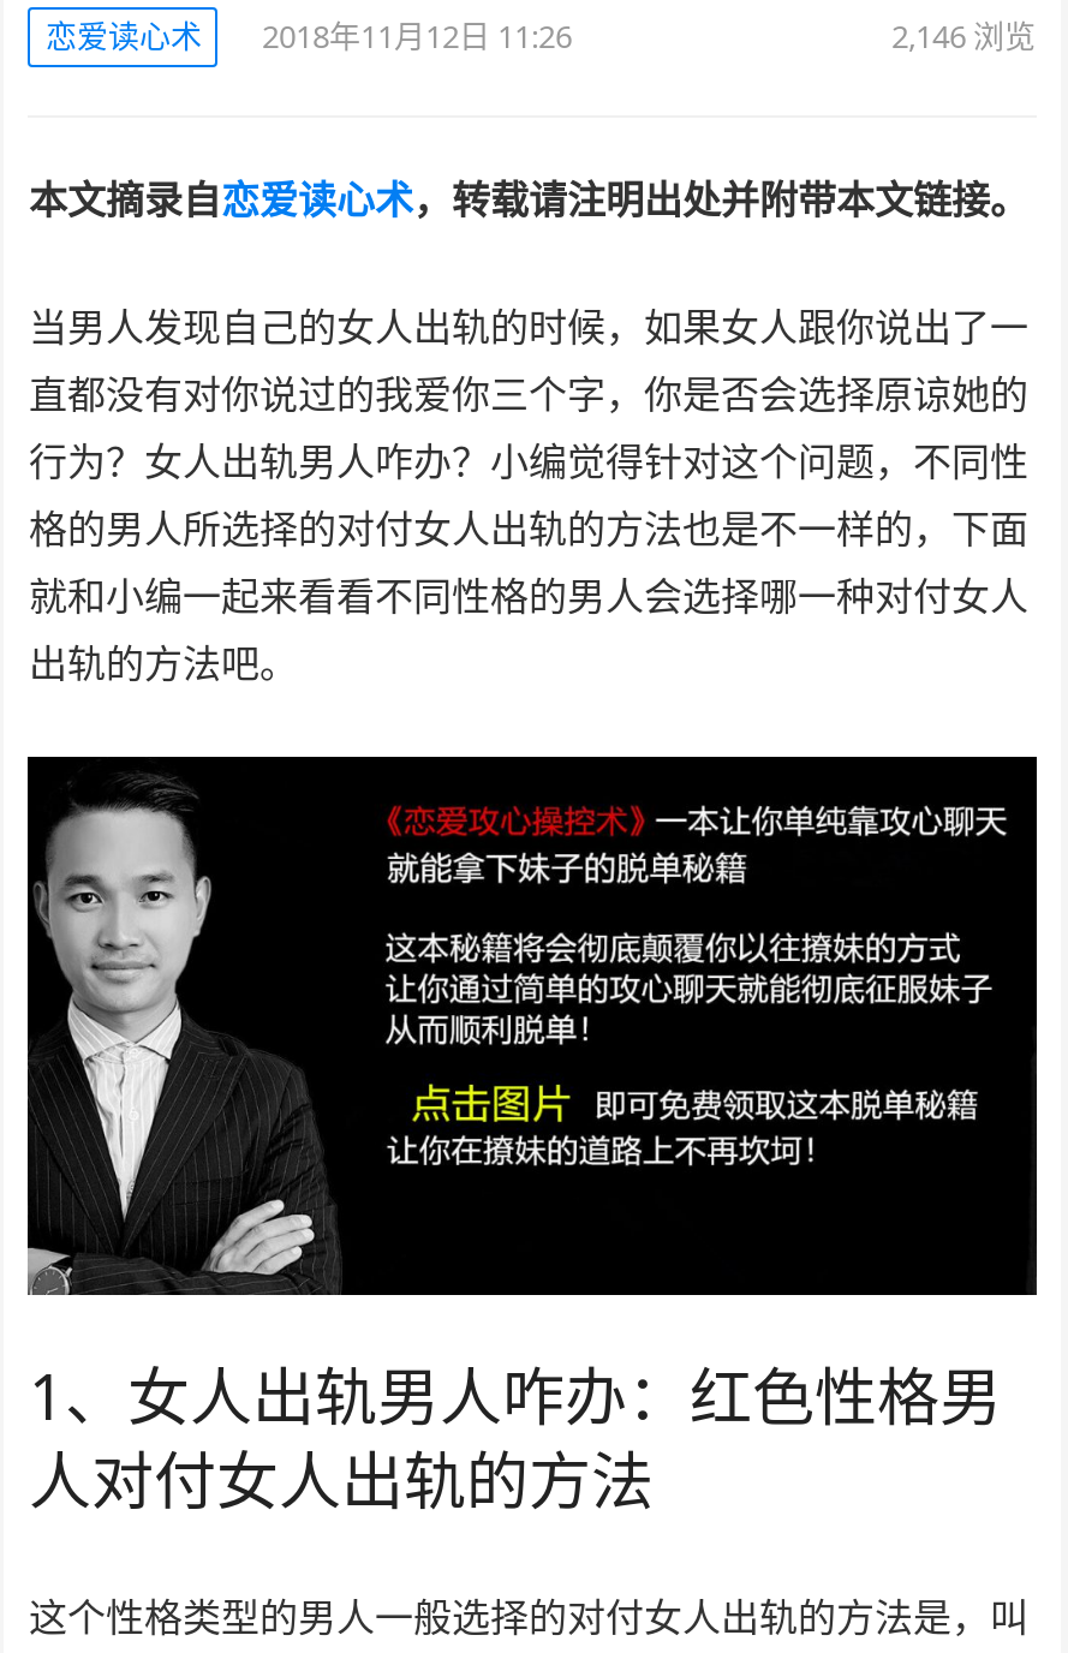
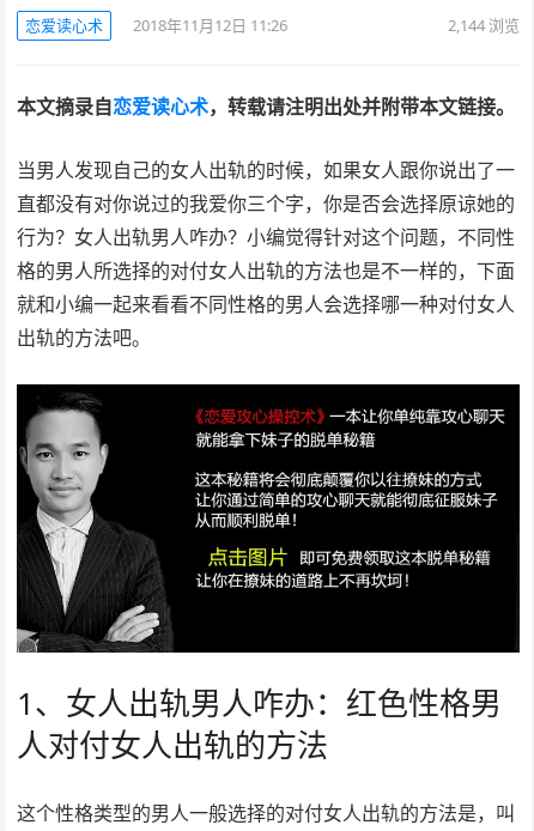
- 2,146浏览
+ 2,144浏览
